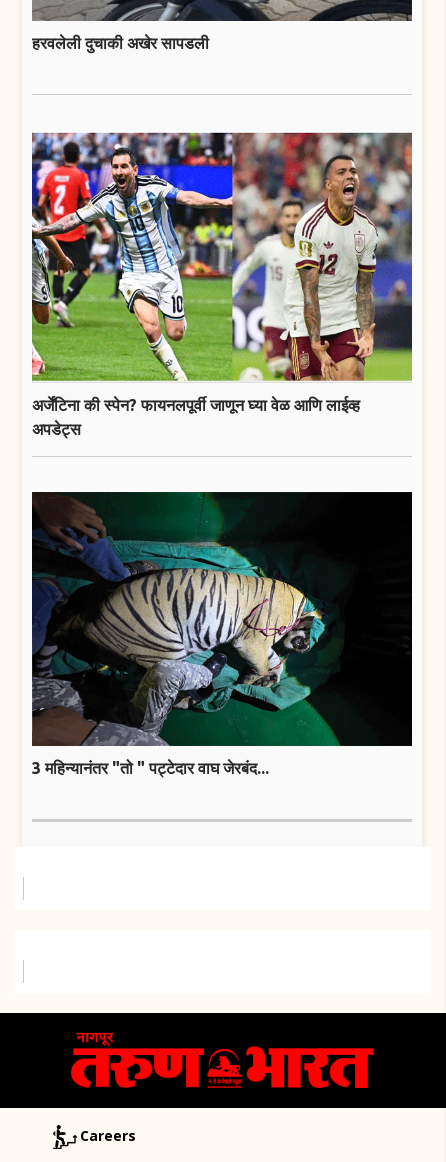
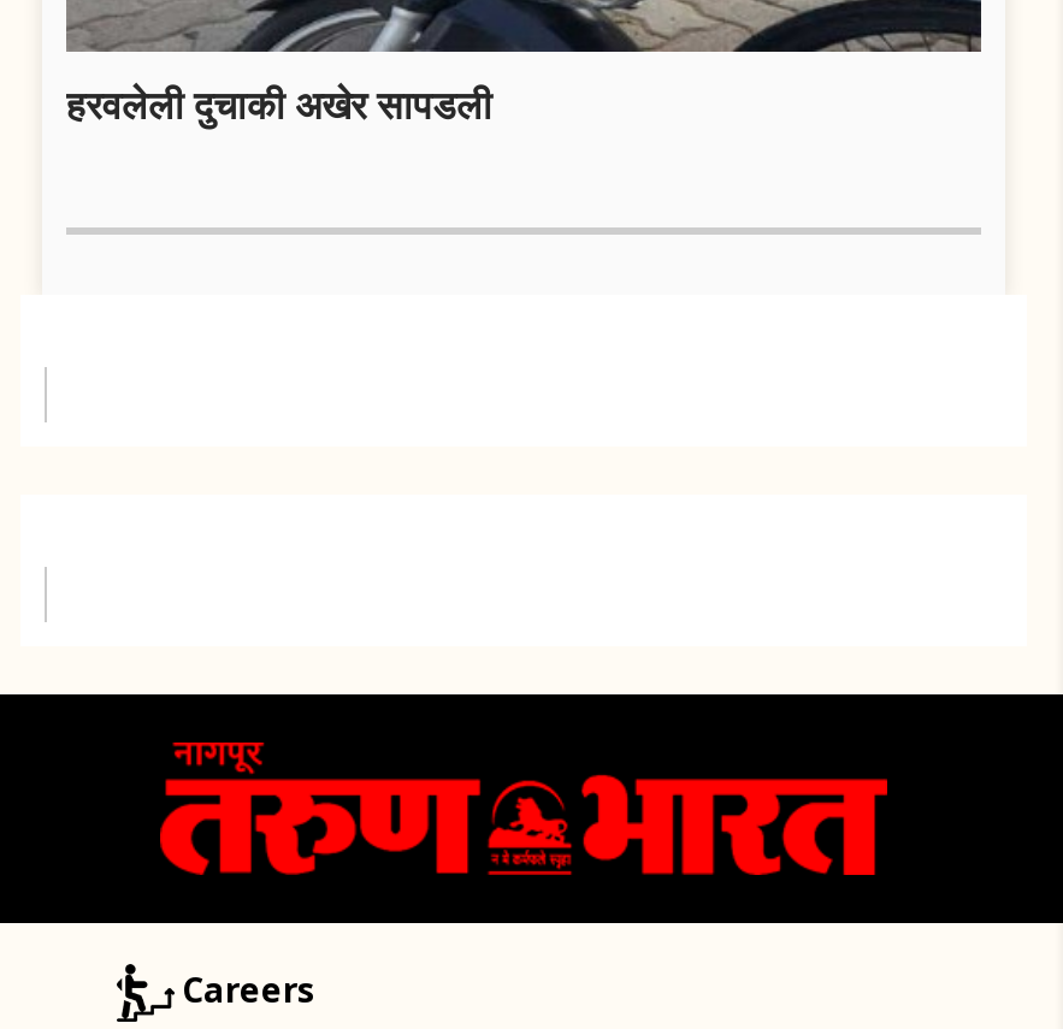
- [image]
- अर्जेंटिना की स्पेन? फायनलपूर्वी जाणून घ्या वेळ आणि लाईव्ह
- अपडेट्स

- [image]
- 3 महिन्यानंतर "तो " पट्टेदार वाघ जेरबंद...
